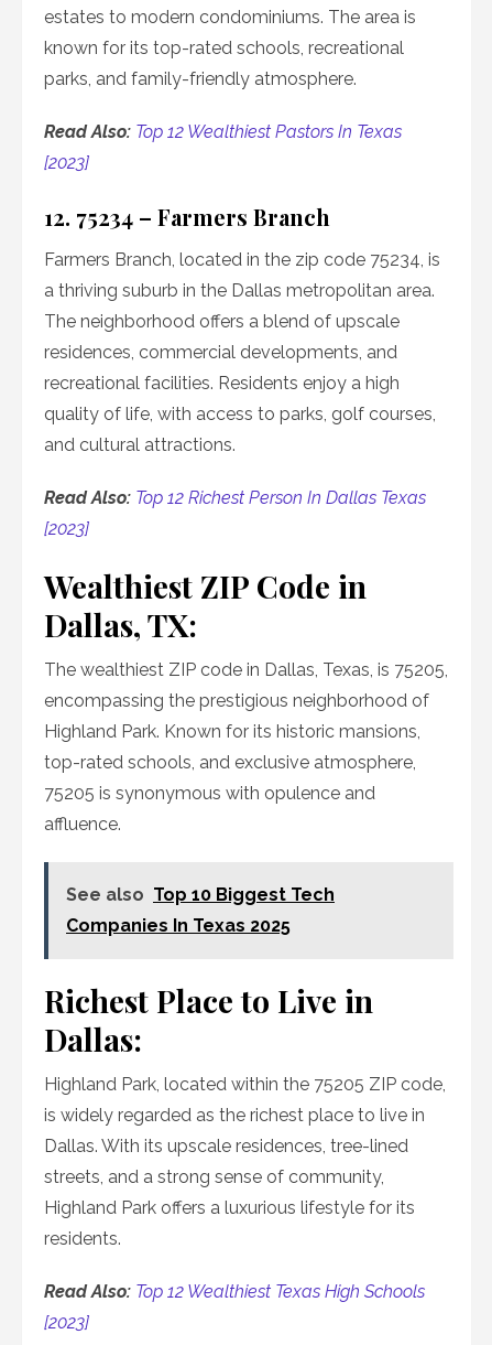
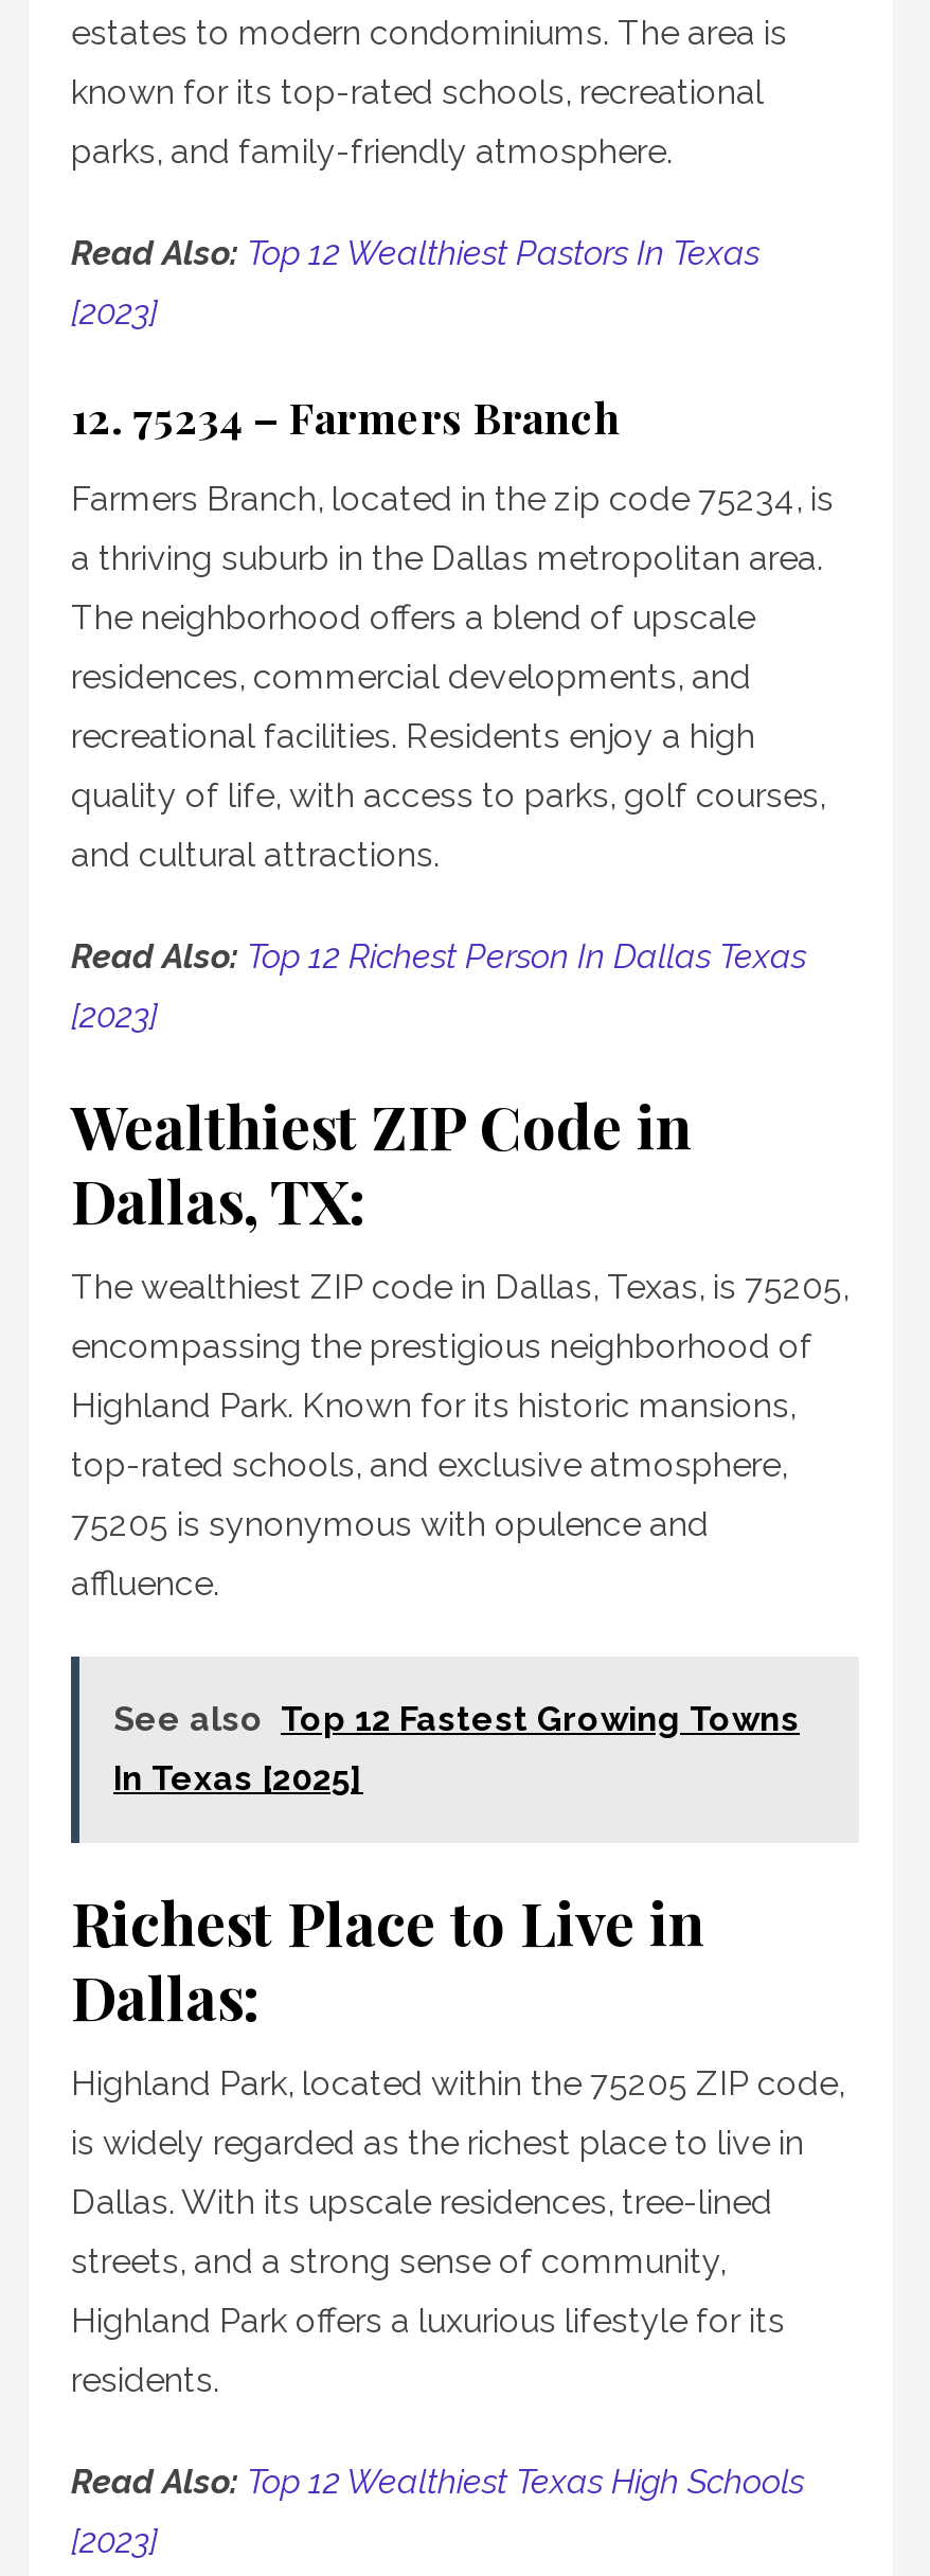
- See also Top 10 Biggest Tech
+ See also Top 12 Fastest Growing Towns

- Companies In Texas 2025
+ In Texas [2025]
